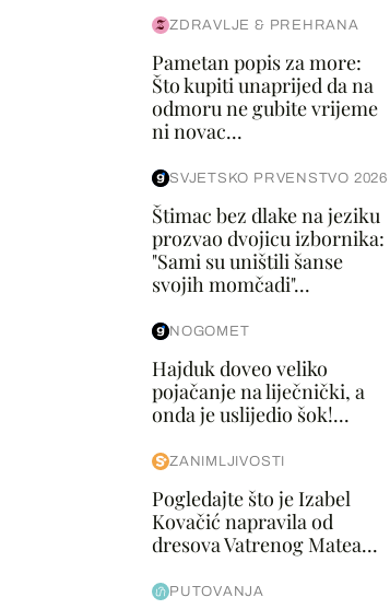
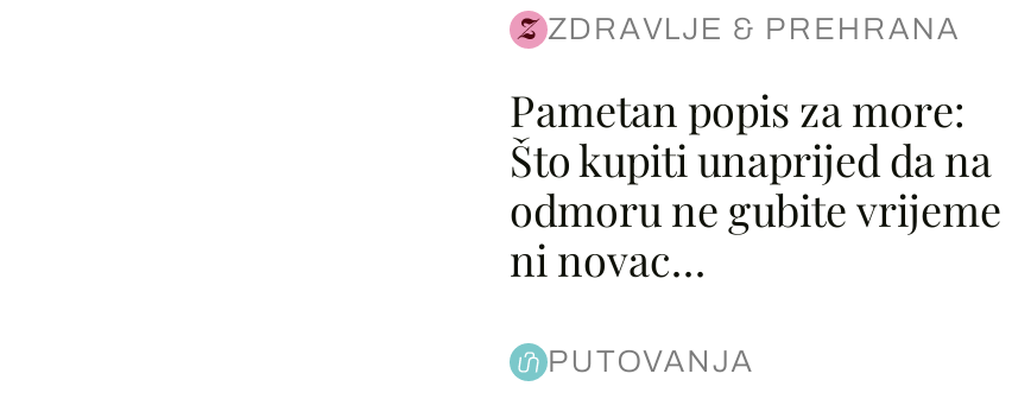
- SVJETSKO PRVENSTVO 2026
- Štimac bez dlake na jeziku
- prozvao dvojicu izbornika:
- "Sami su uništili šanse
- svojih momčadi"...
- NOGOMET
- Hajduk doveo veliko
- pojačanje na liječnički, a
- onda je uslijedio šok!...
- ZANIMLJIVOSTI
- Pogledajte što je Izabel
- Kovačić napravila od
- dresova Vatrenog Matea...
